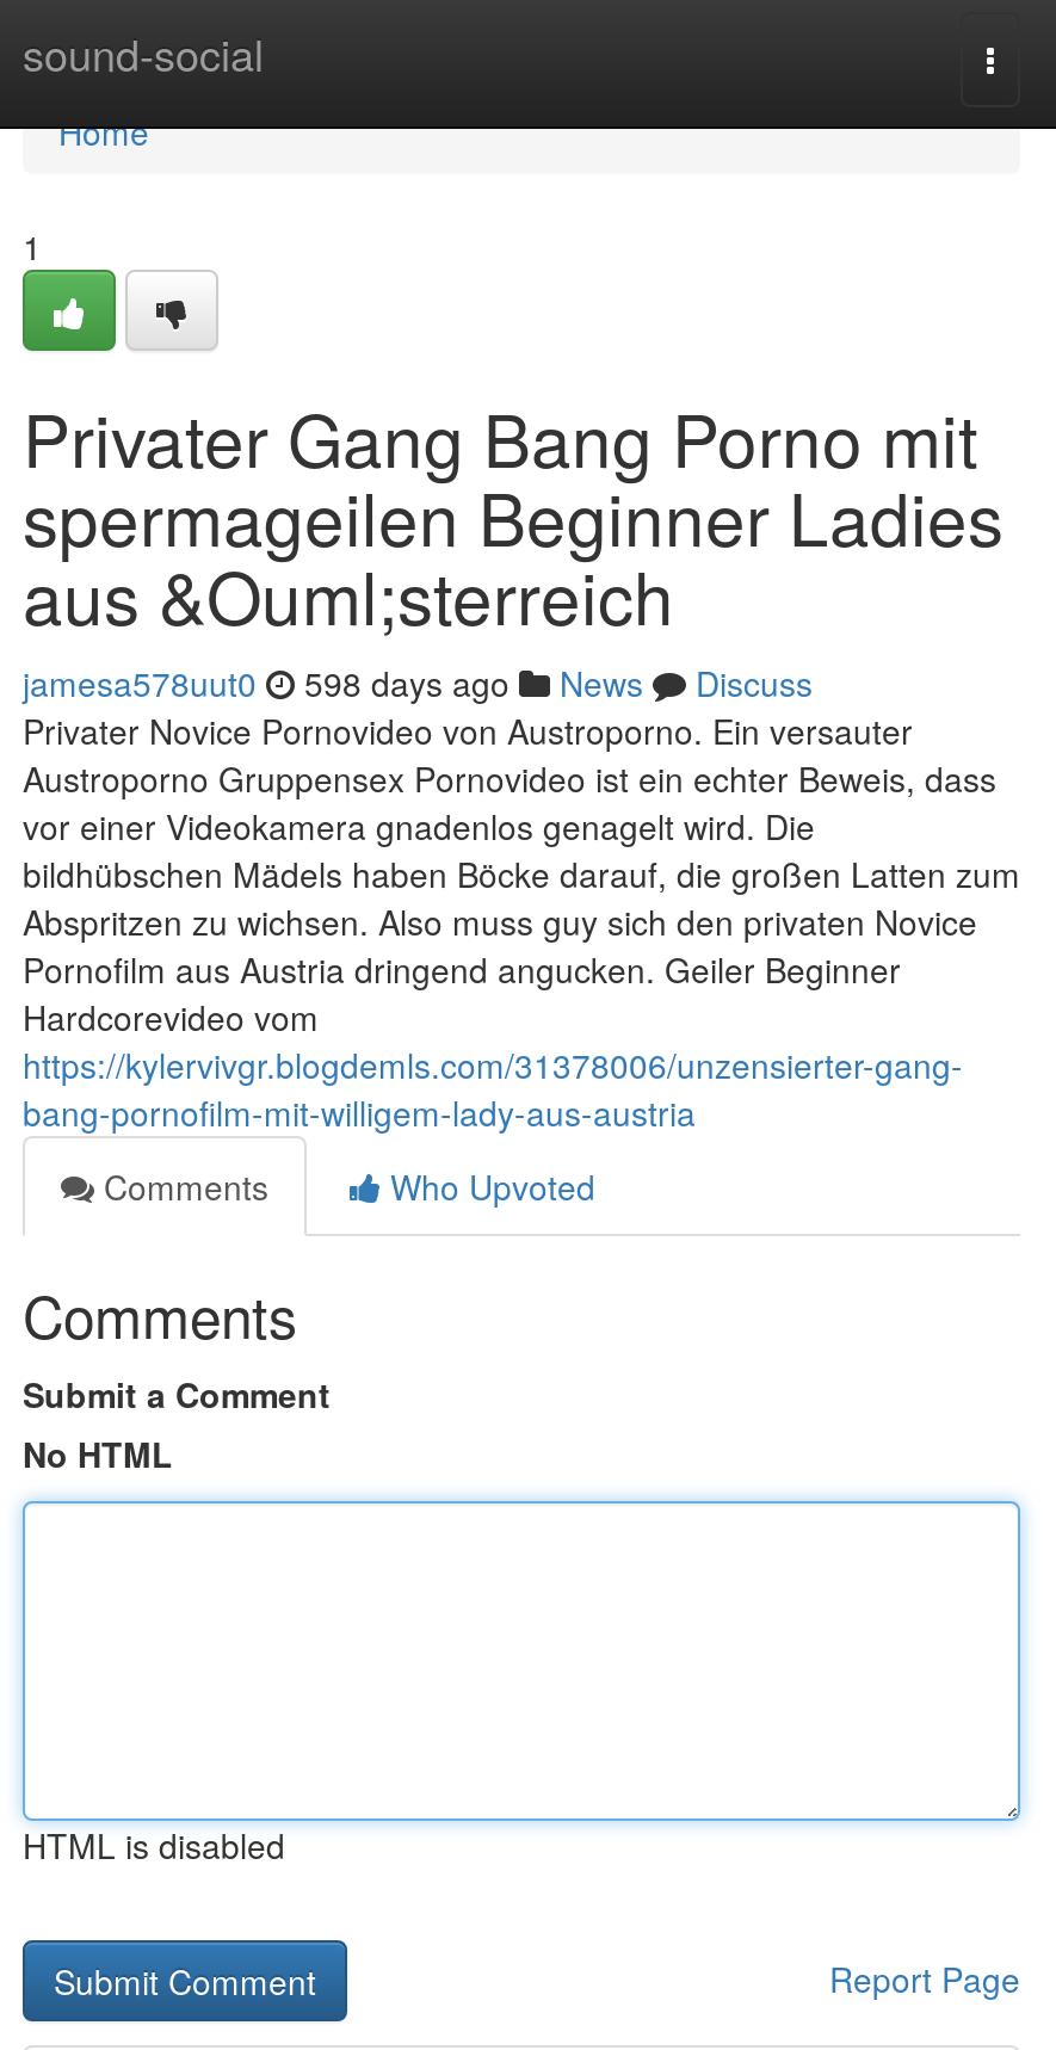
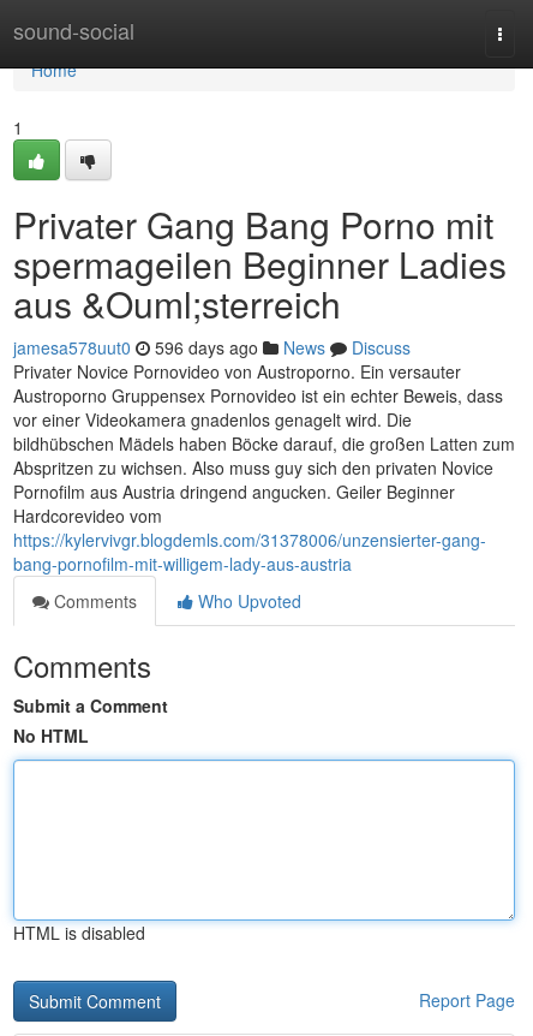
- jamesa578uut0 598 days ago News Discuss
+ jamesa578uut0 596 days ago News Discuss
